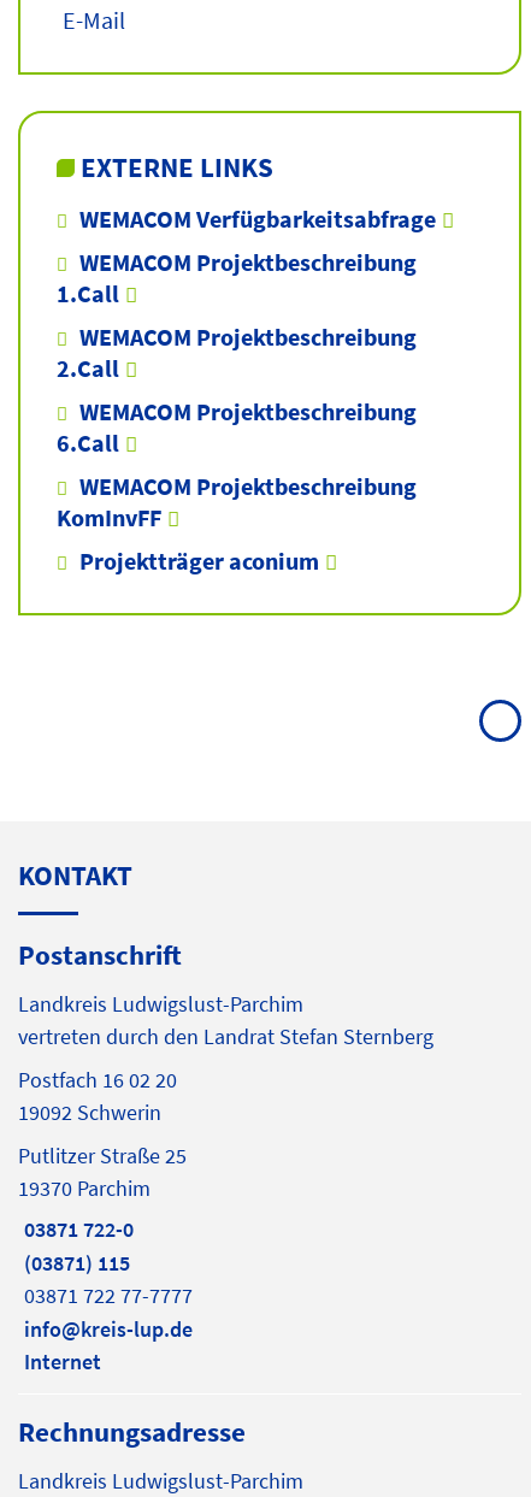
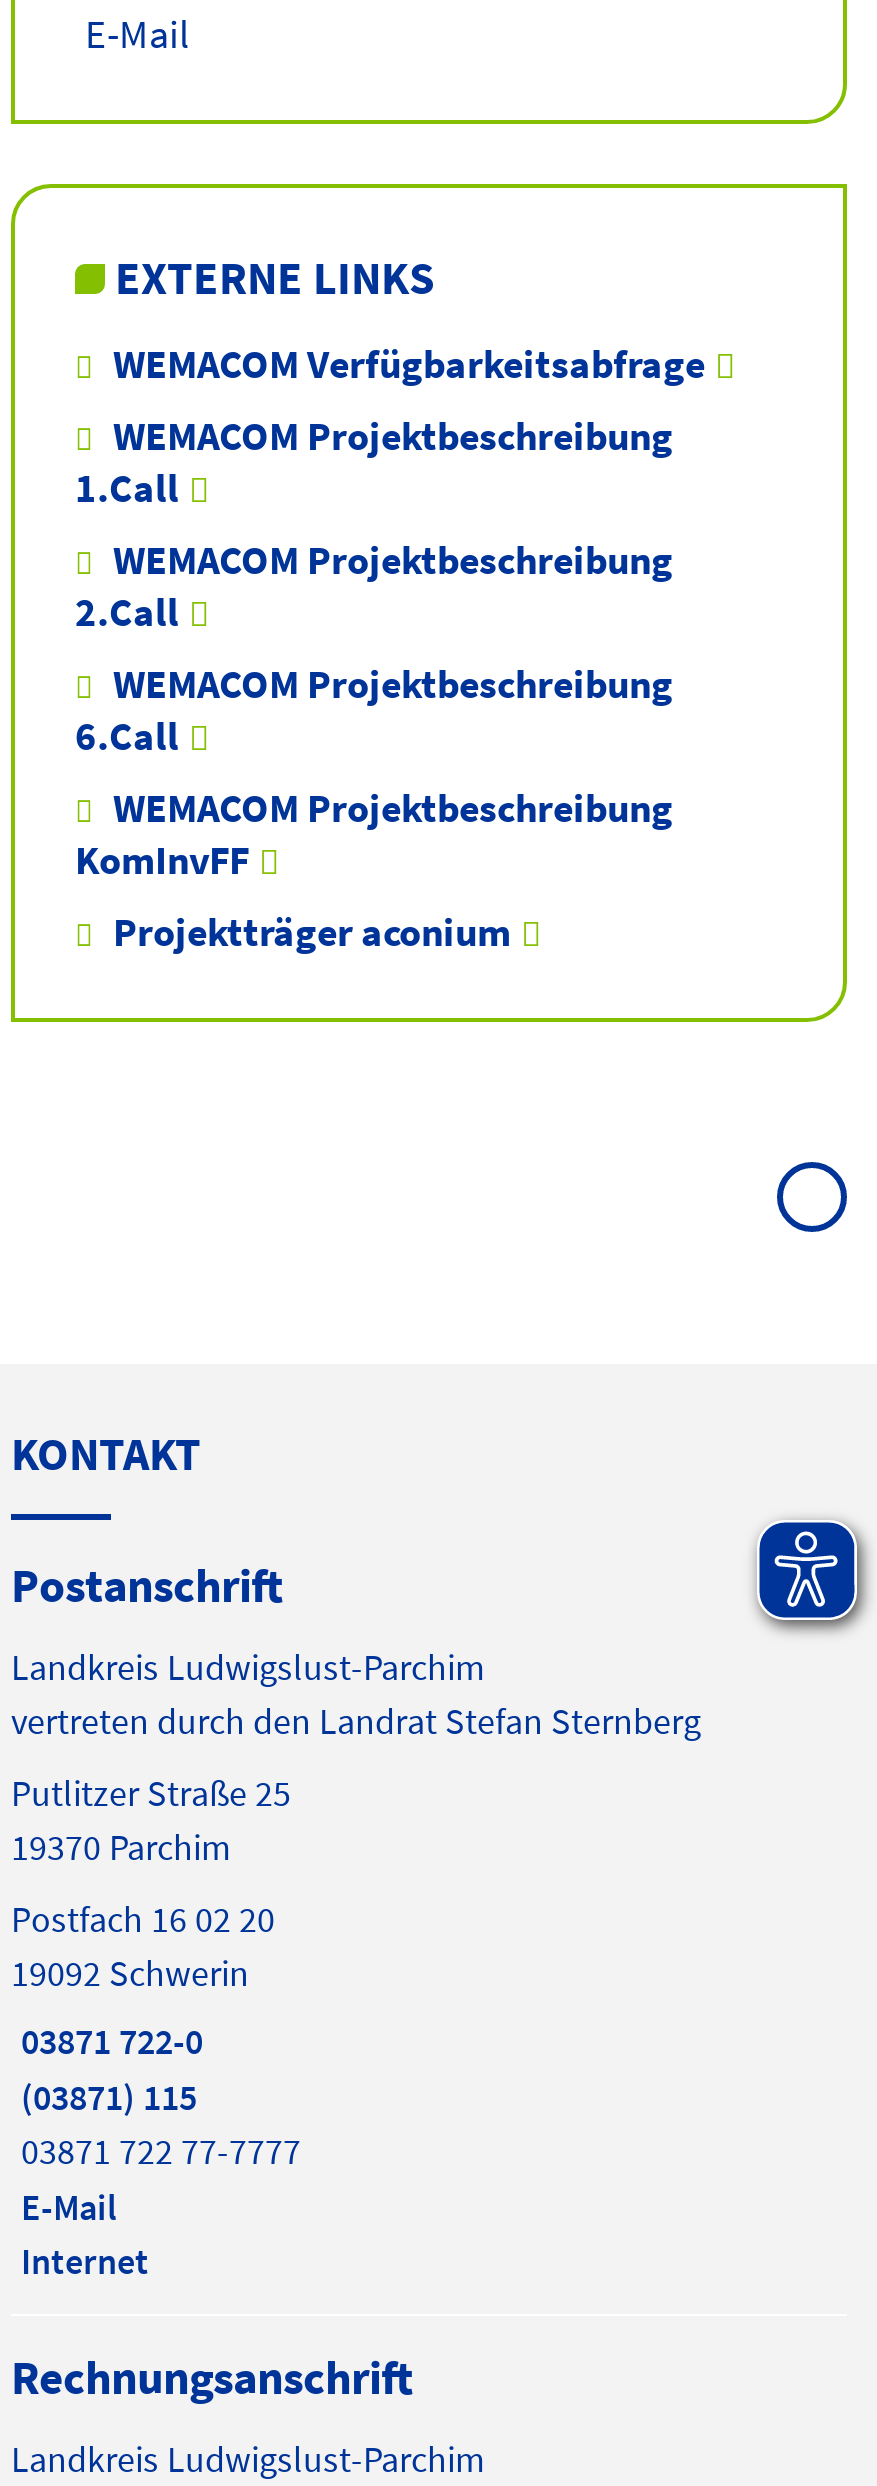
+ [image]

moved down: Postfach 16 02 20 | 19092 Schwerin

moved up: Putlitzer Straße 25 | 19370 Parchim

- info@kreis-lup.de
+ E-Mail

- Rechnungsadresse
+ Rechnungsanschrift
